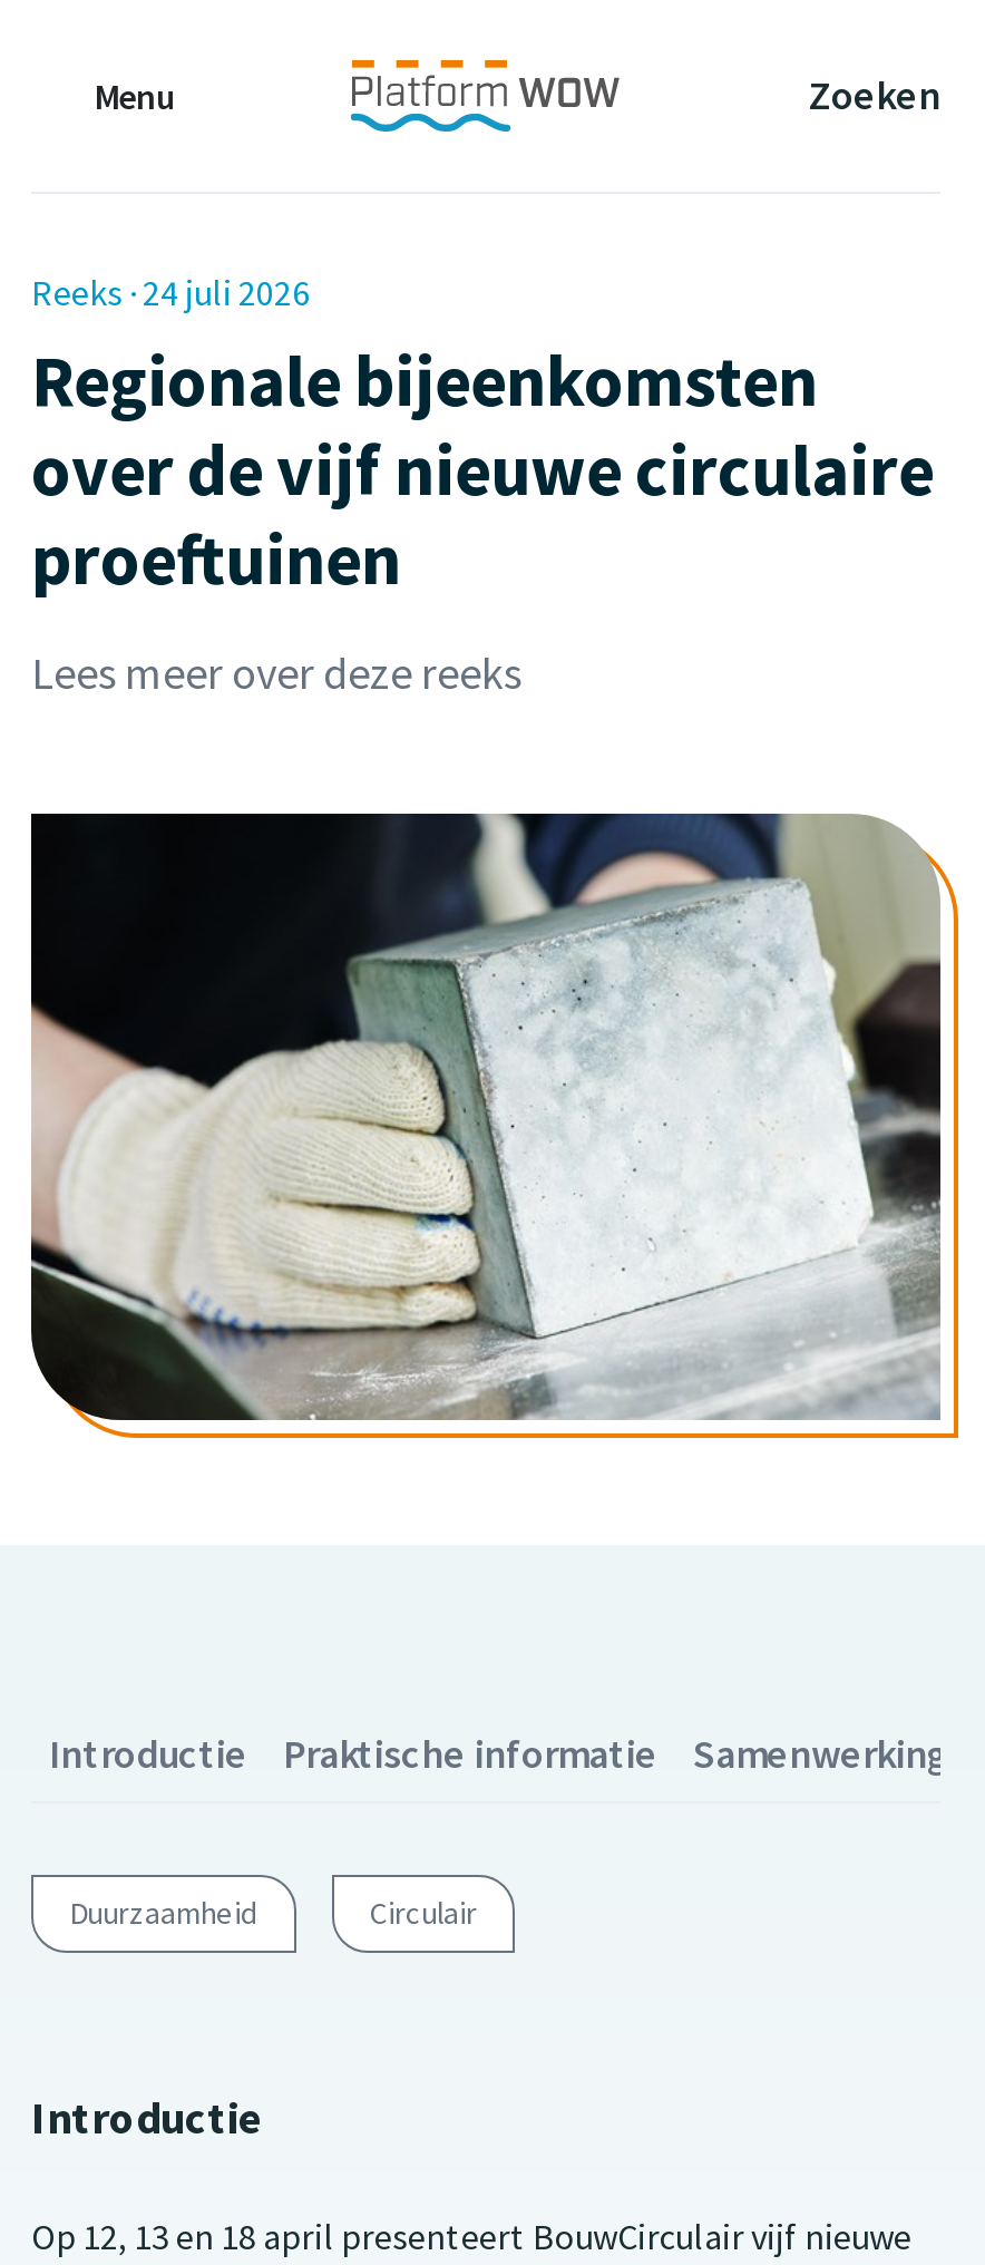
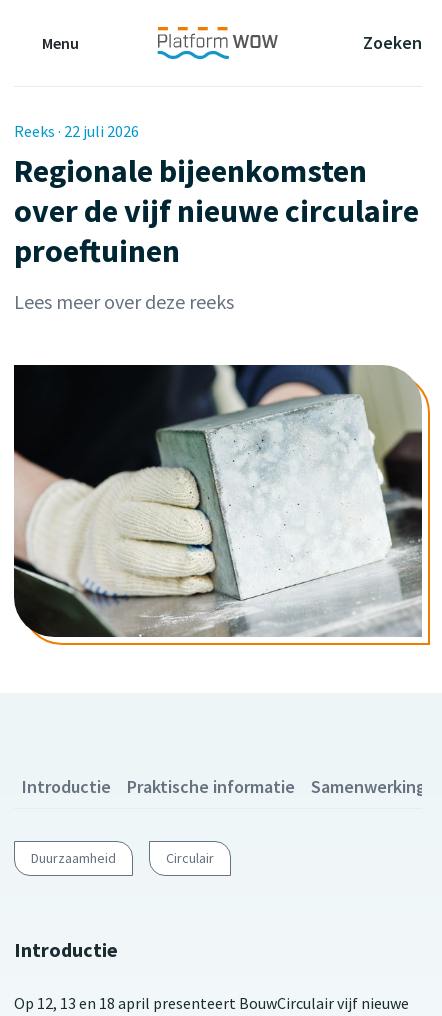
- Reeks · 24 juli 2026
+ Reeks · 22 juli 2026
